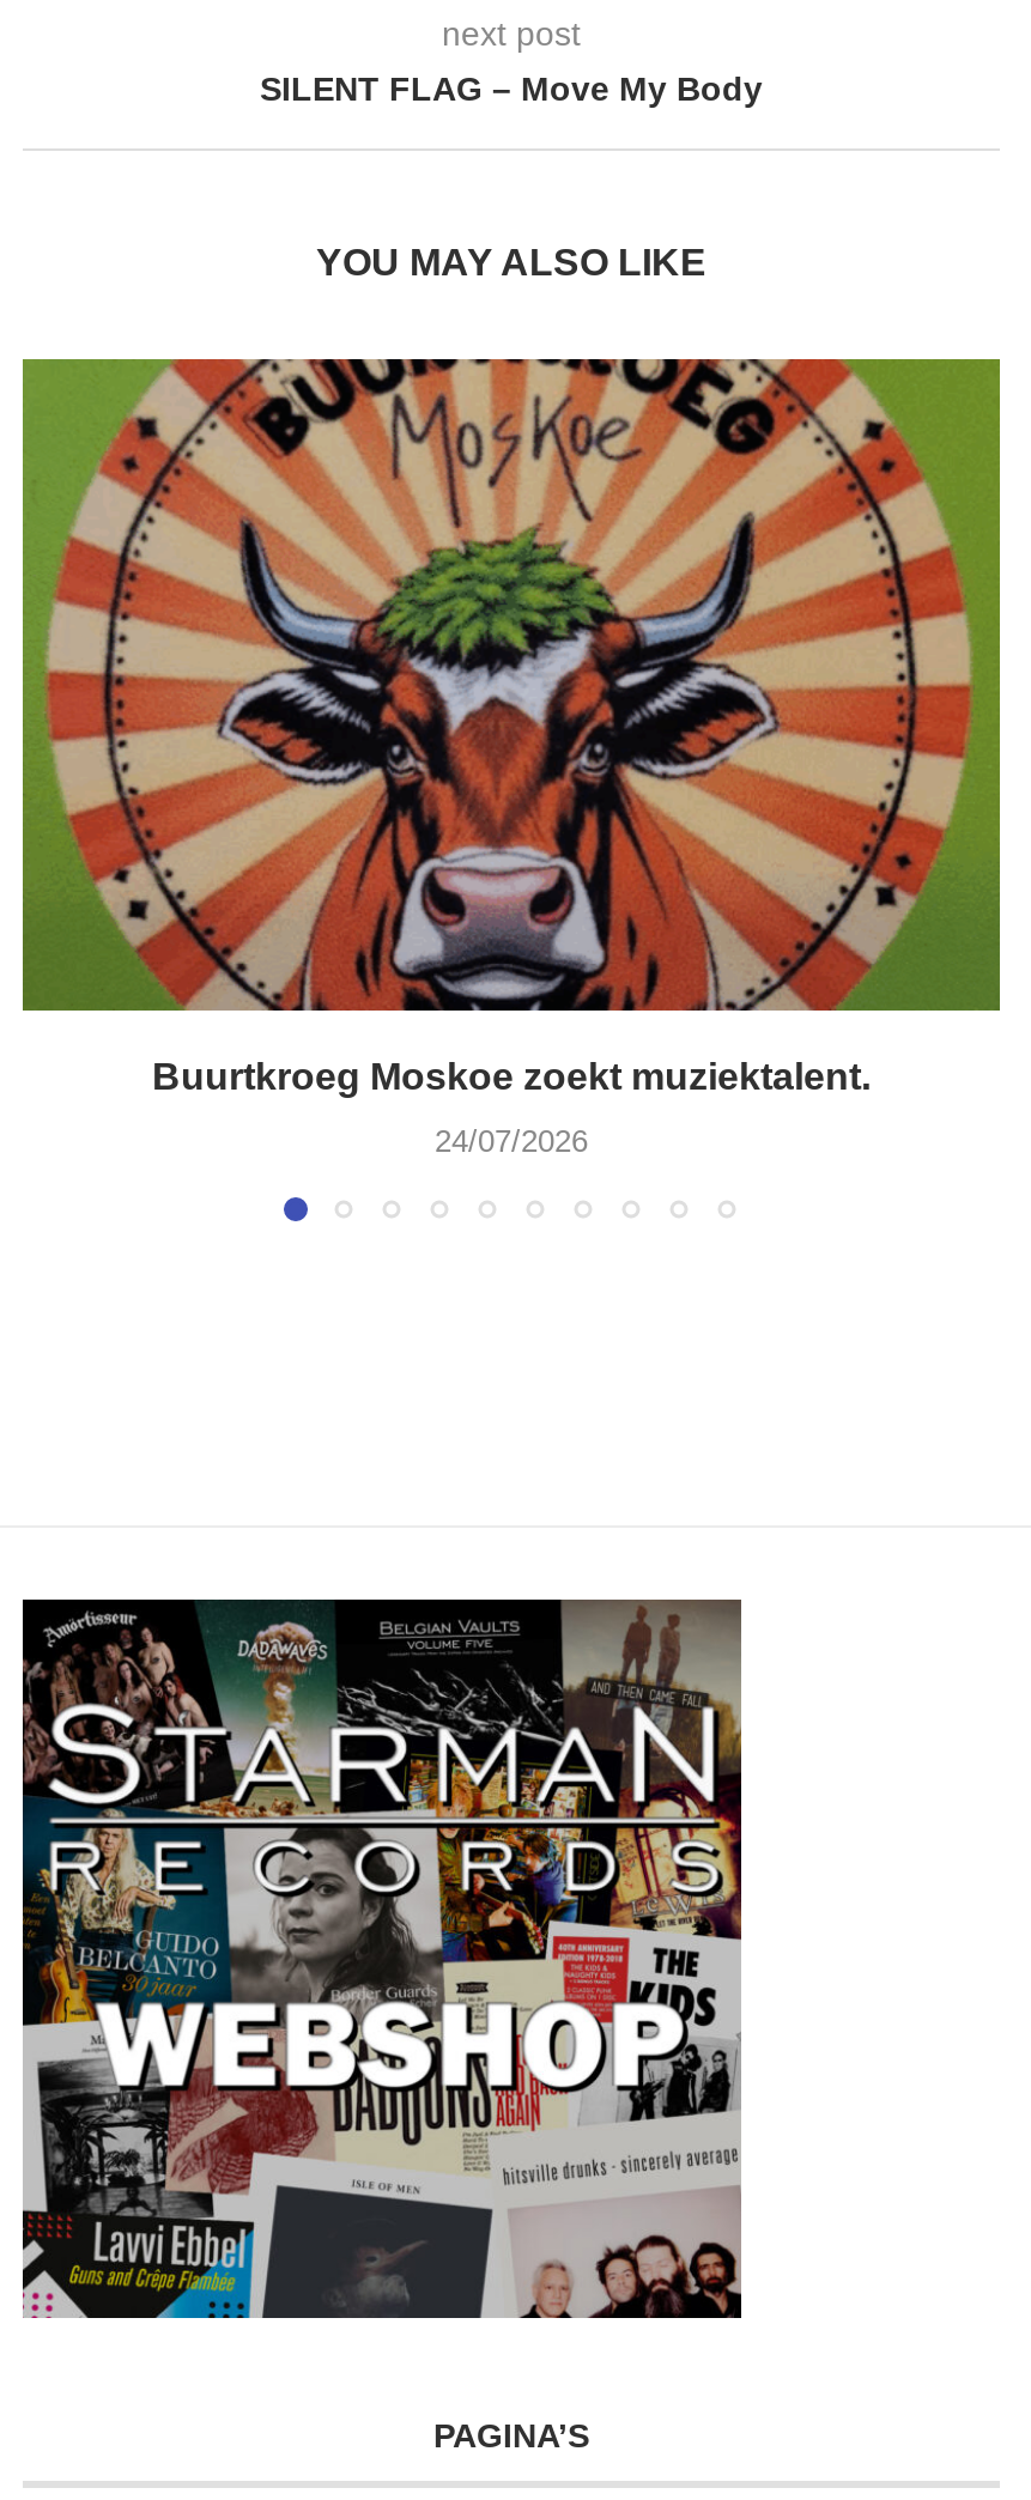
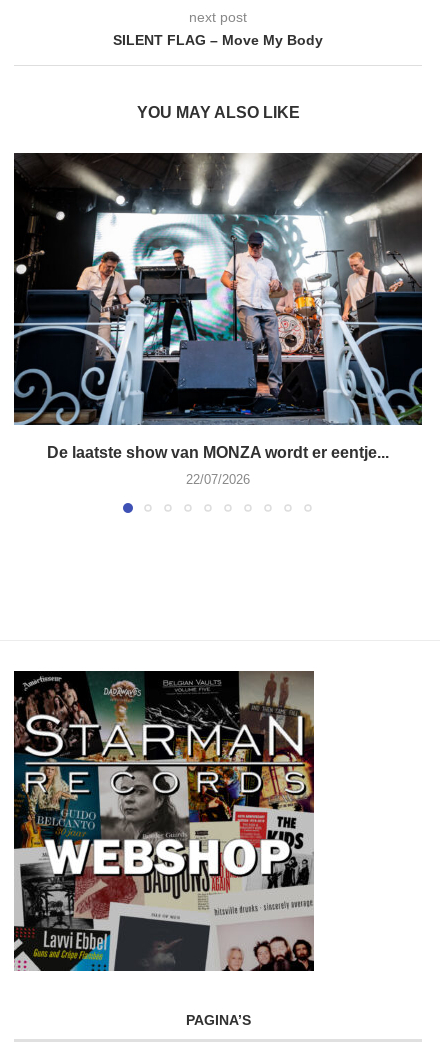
- [image]
- Buurtkroeg Moskoe zoekt muziektalent.
+ [image]
+ De laatste show van MONZA wordt er eentje...

- 24/07/2026
+ 22/07/2026
